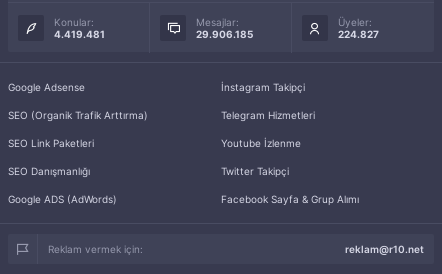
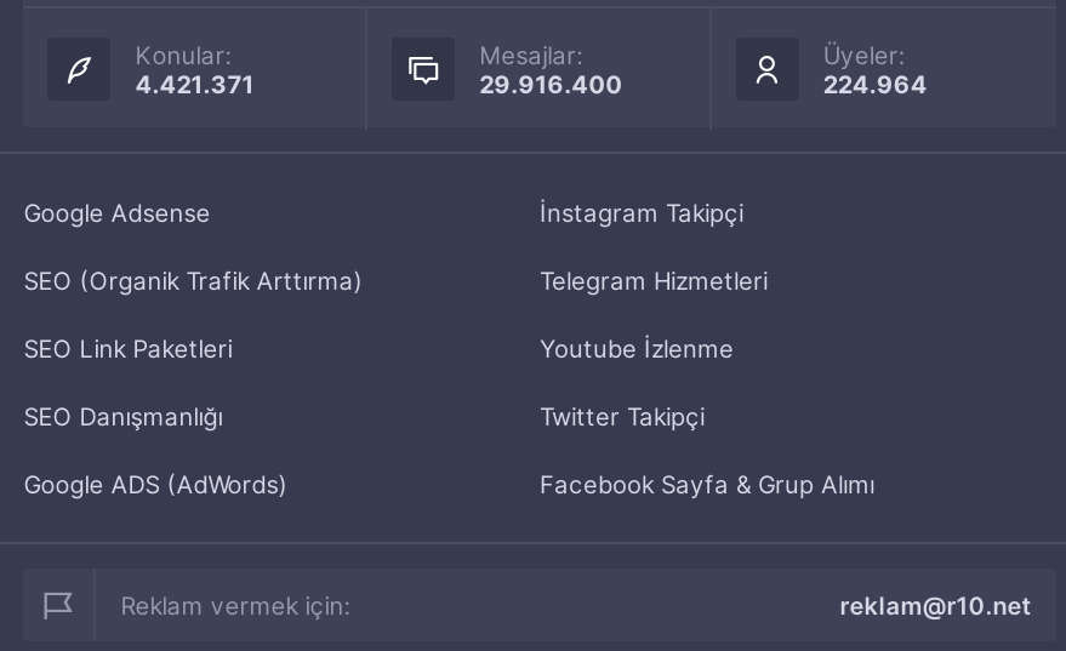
- 4.419.481
+ 4.421.371

- 29.906.185
+ 29.916.400

- 224.827
+ 224.964
